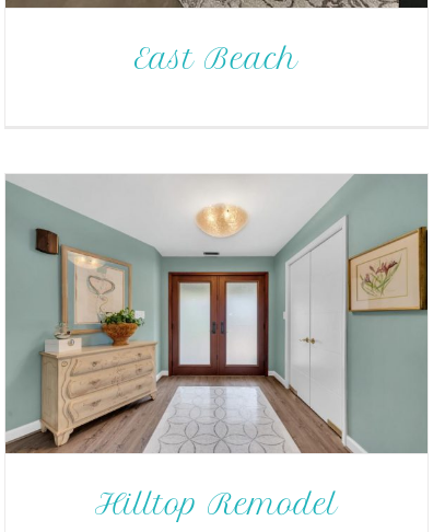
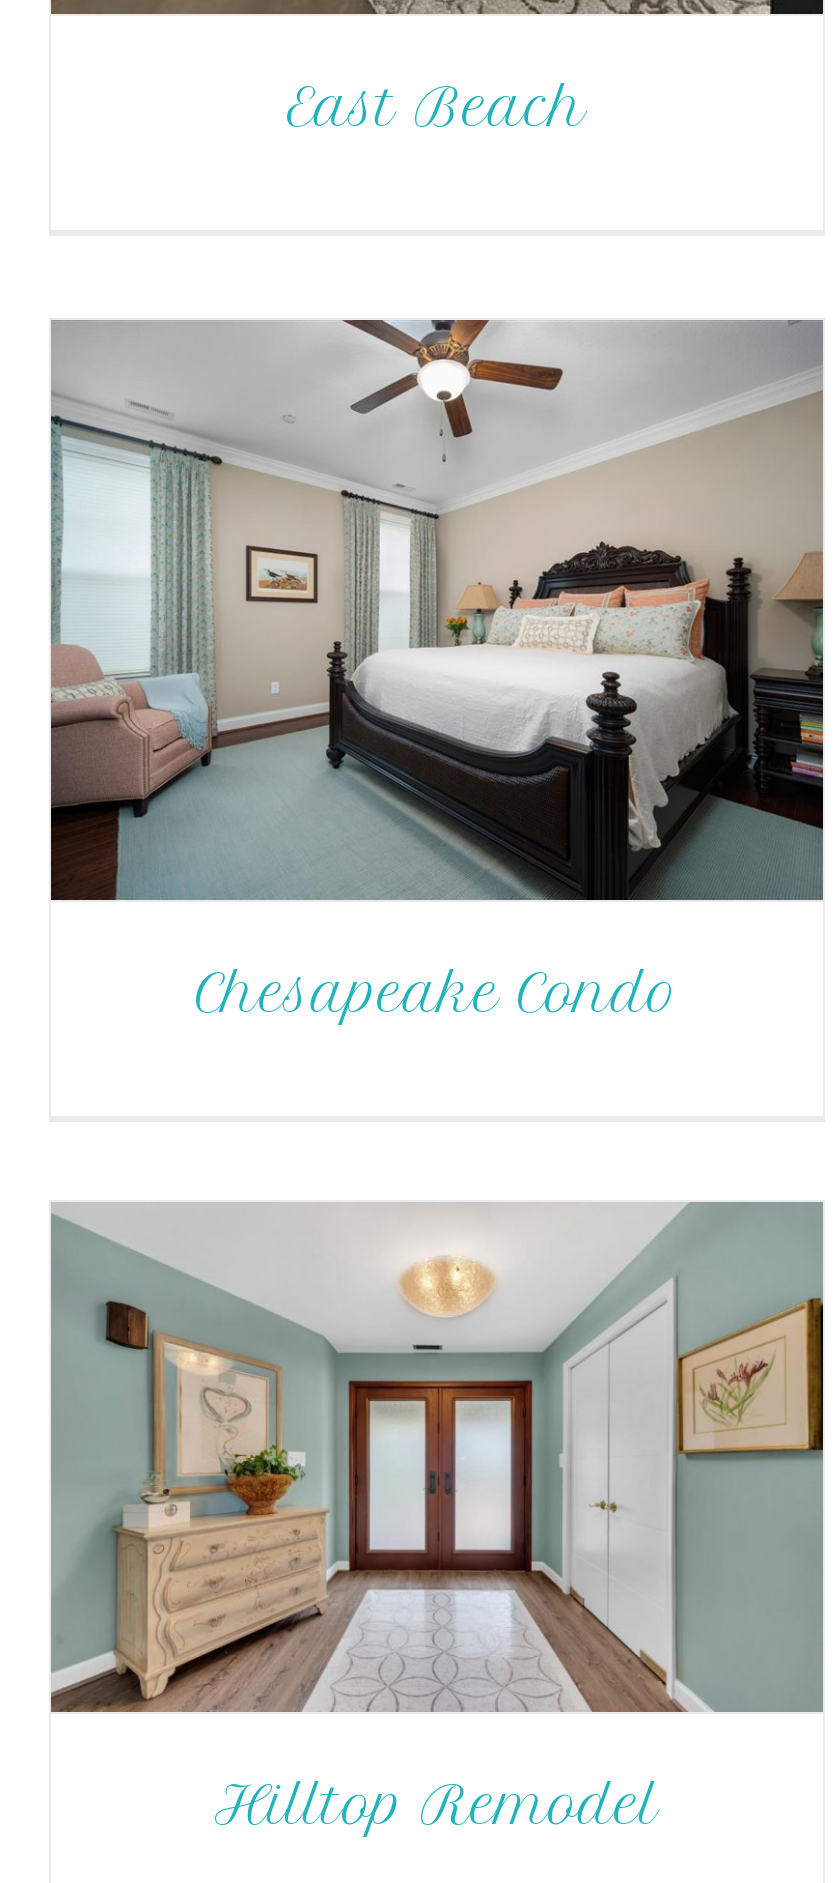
+ [image]
+ Chesapeake Condo
